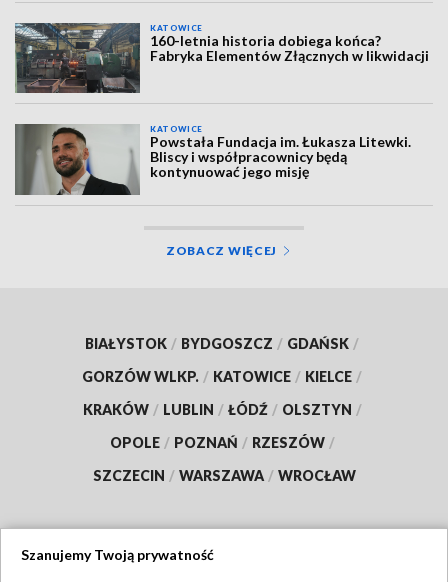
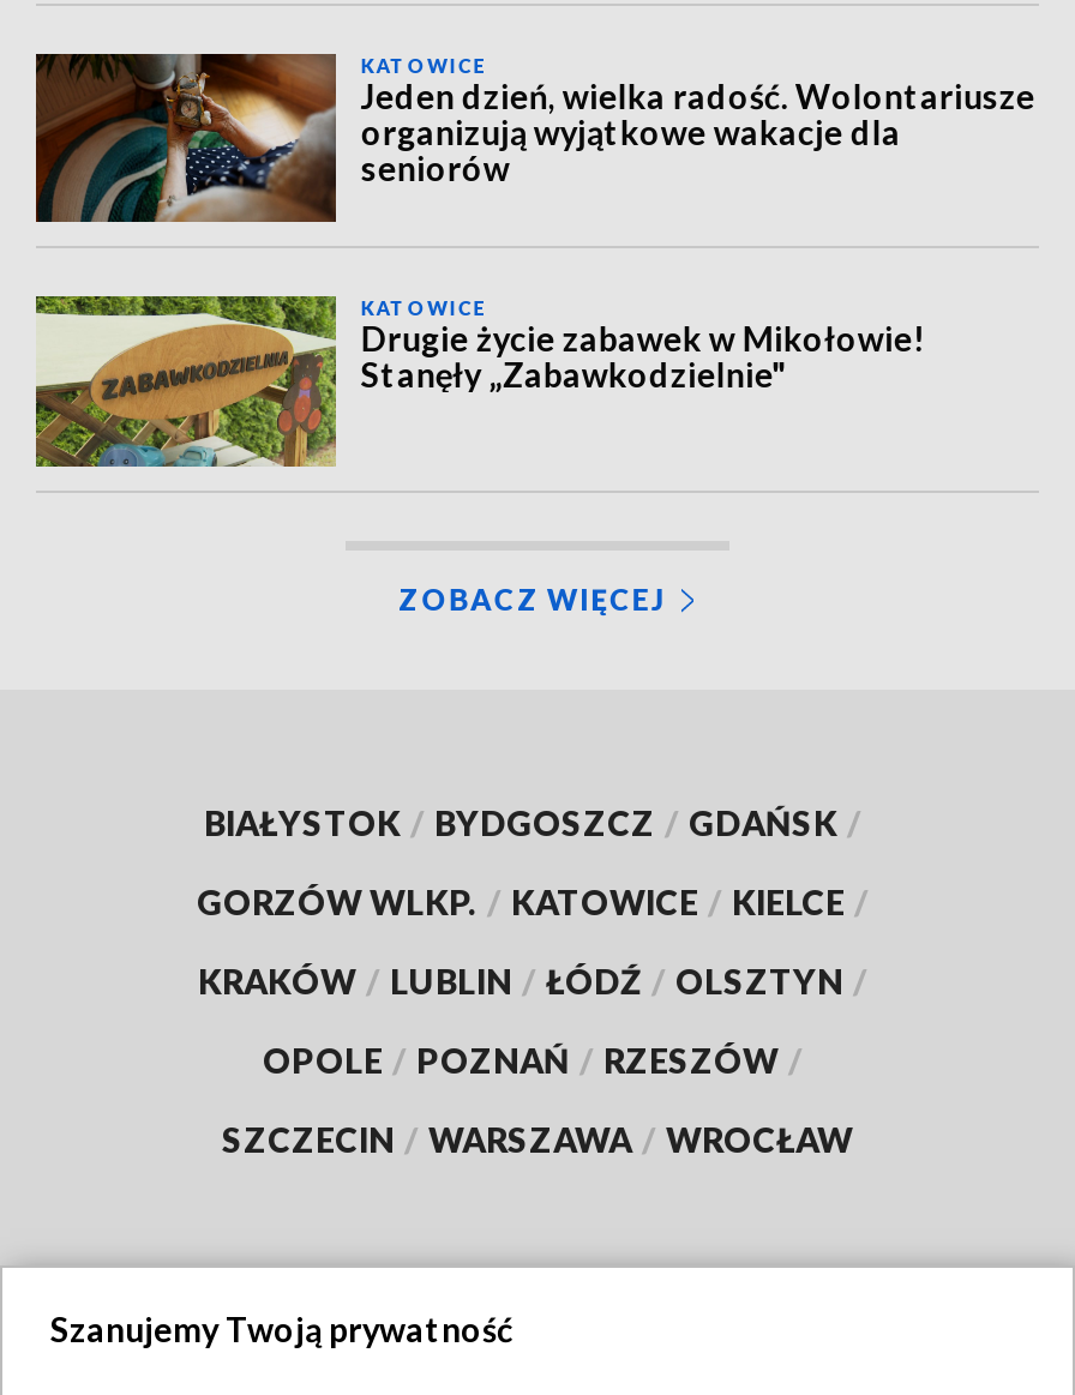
- [image]
- 160-letnia historia dobiega końca?
- Fabryka Elementów Złącznych w likwidacji
+ [image]
+ Jeden dzień, wielka radość. Wolontariusze
+ organizują wyjątkowe wakacje dla
+ seniorów

- [image]
- Powstała Fundacja im. Łukasza Litewki.
- Bliscy i współpracownicy będą
- kontynuować jego misję
+ [image]
+ Drugie życie zabawek w Mikołowie!
+ Stanęły „Zabawkodzielnie"
